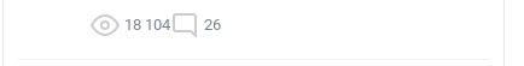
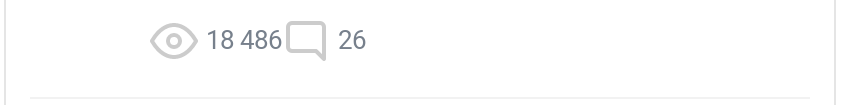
- 18 104 26
+ 18 486 26
